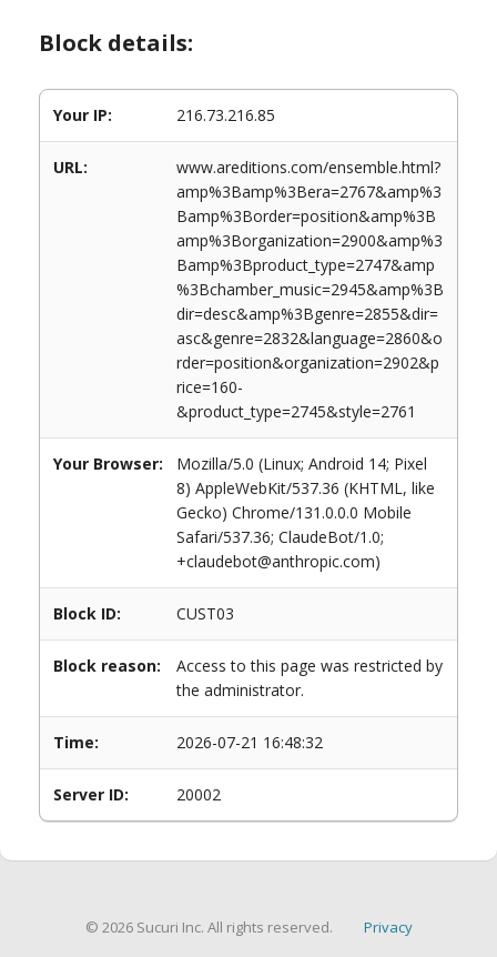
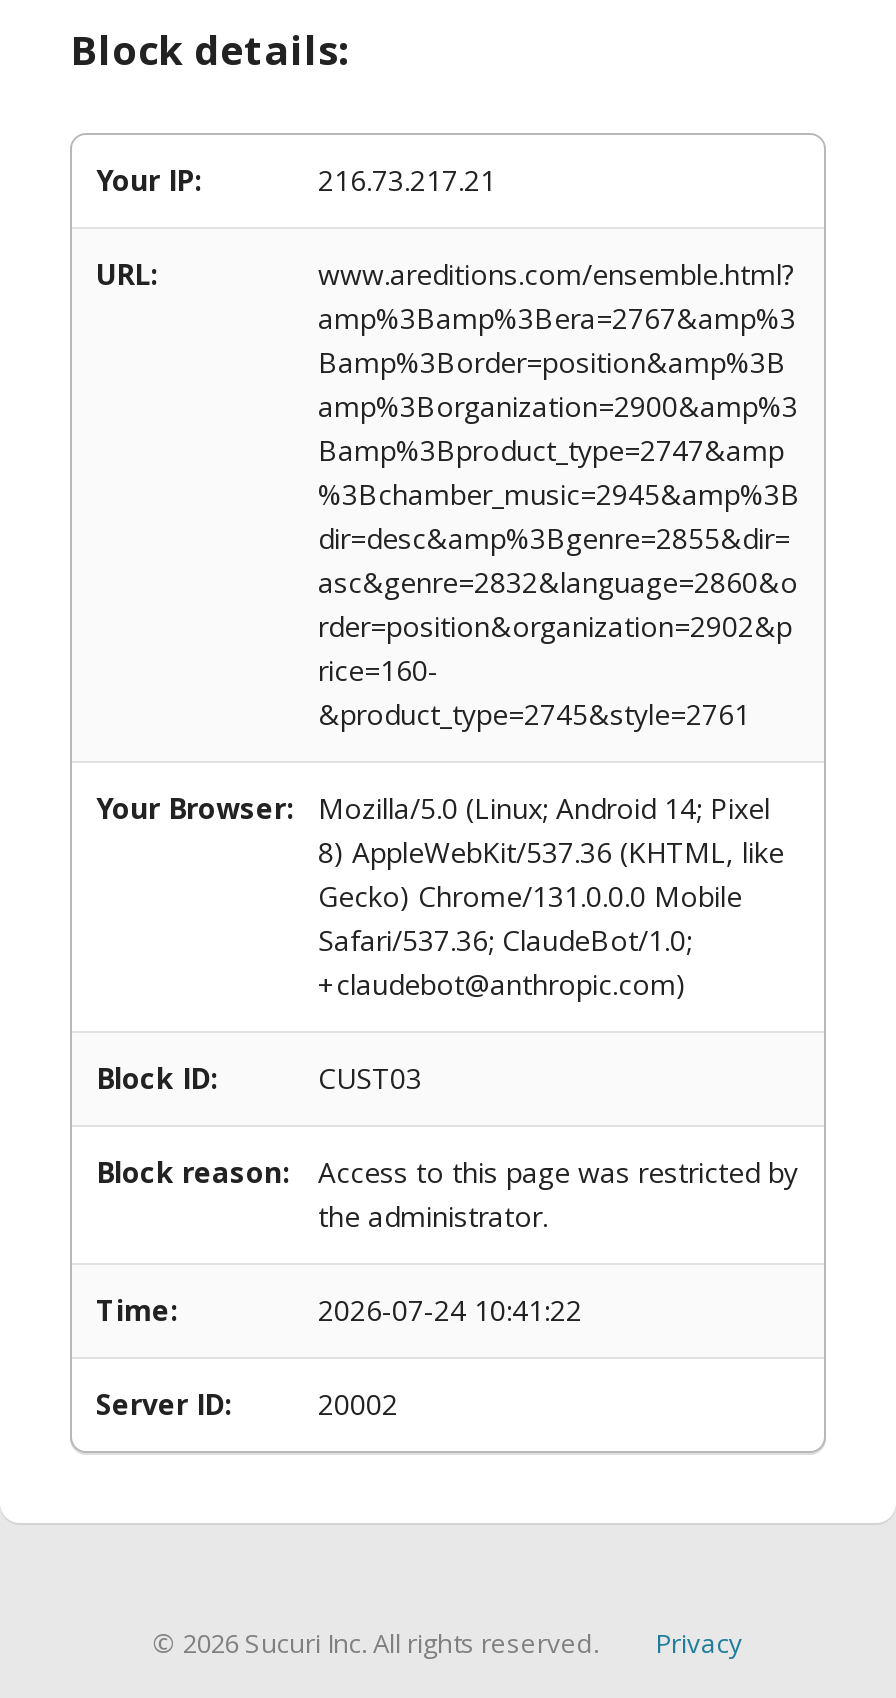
- 216.73.216.85
+ 216.73.217.21

- 2026-07-21 16:48:32
+ 2026-07-24 10:41:22
